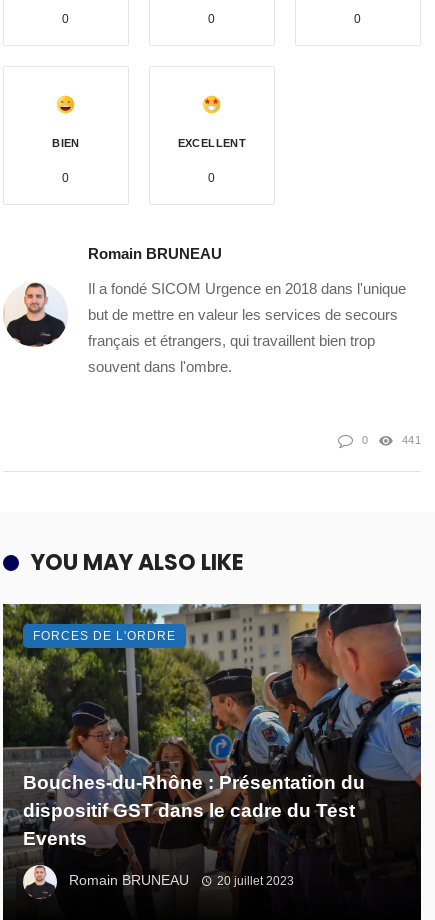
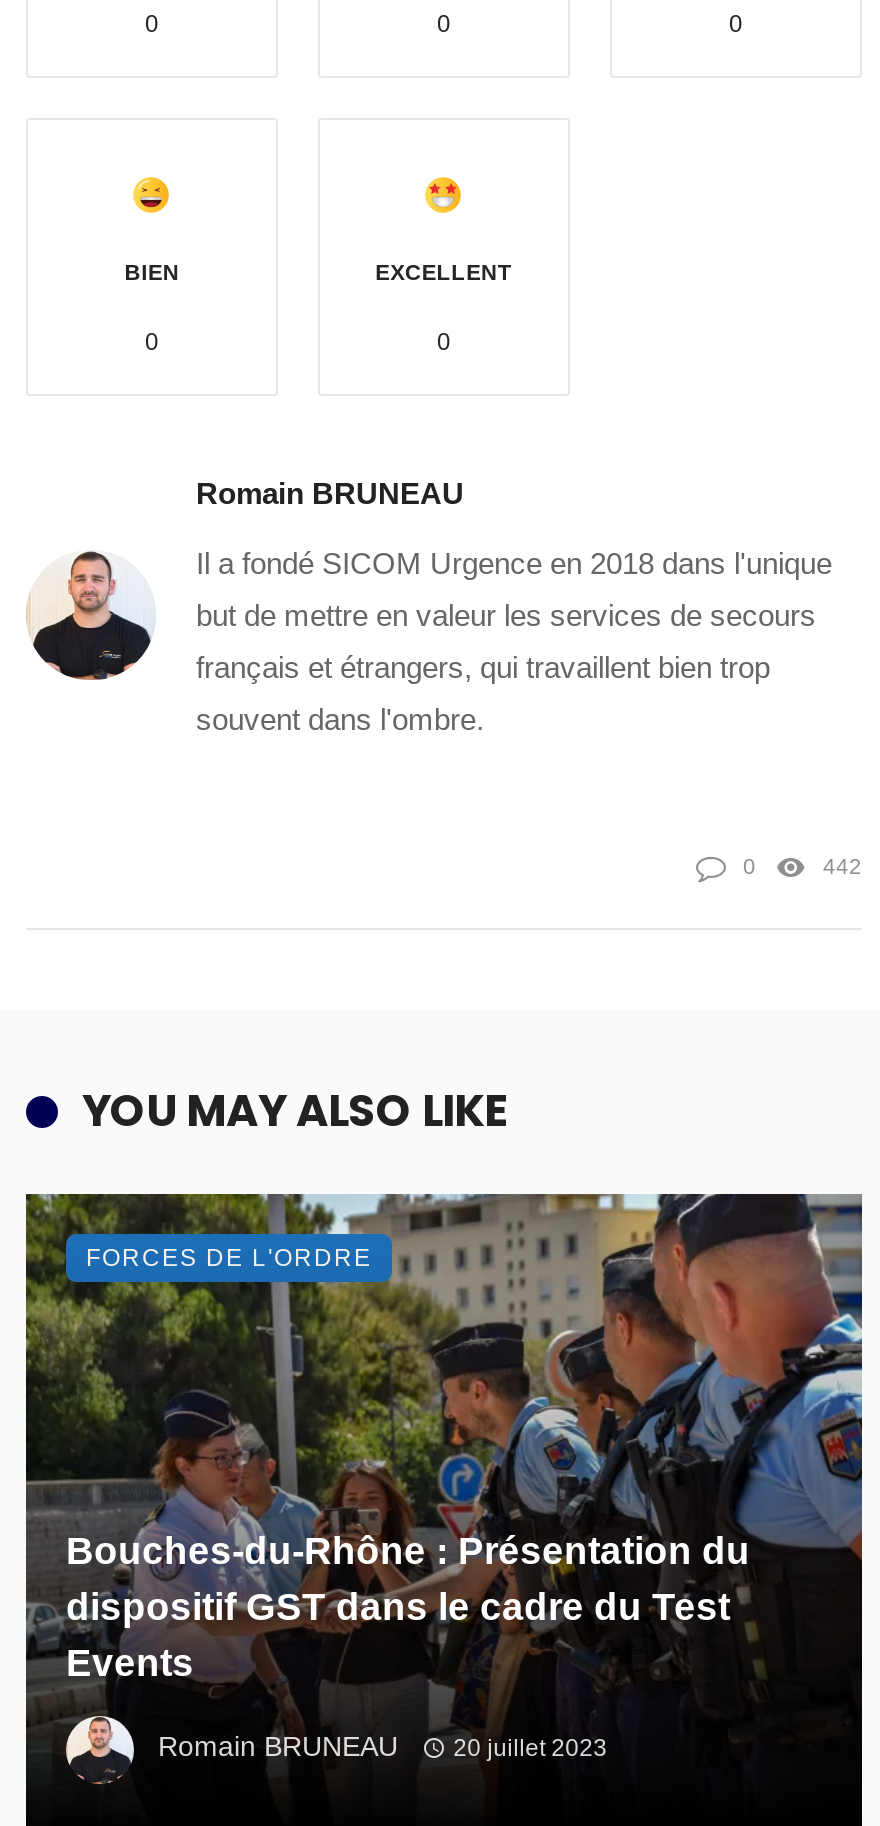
- 441
+ 442
